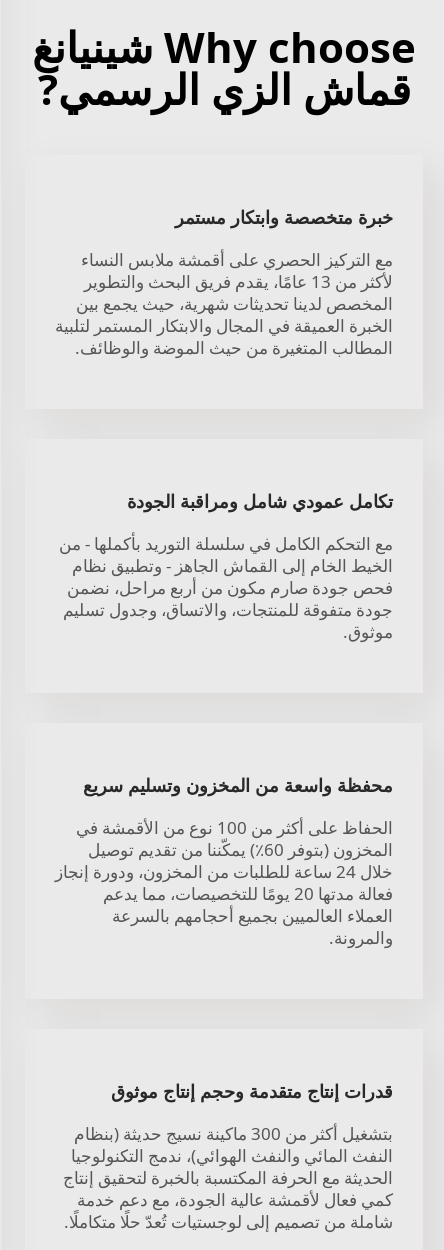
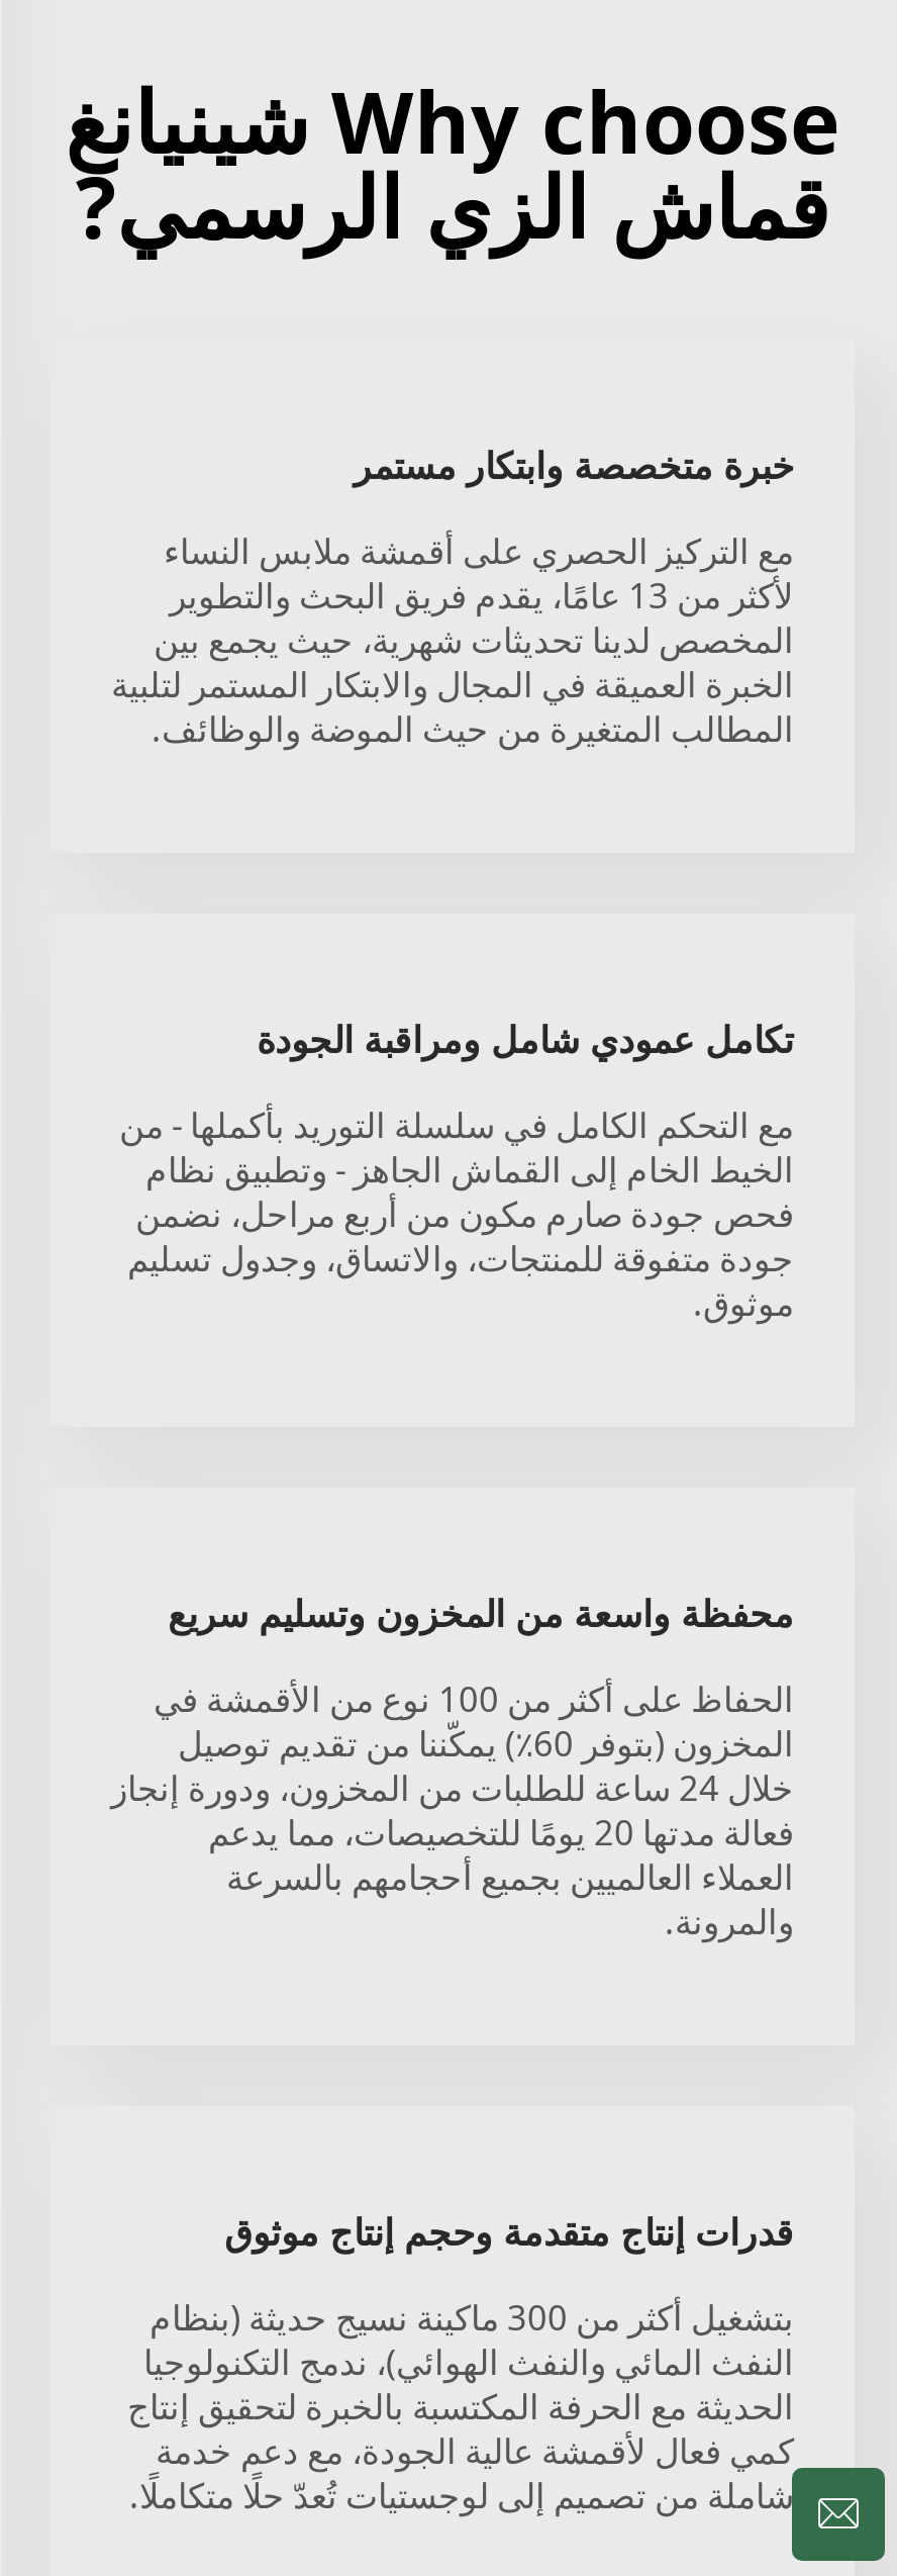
+ [image]
